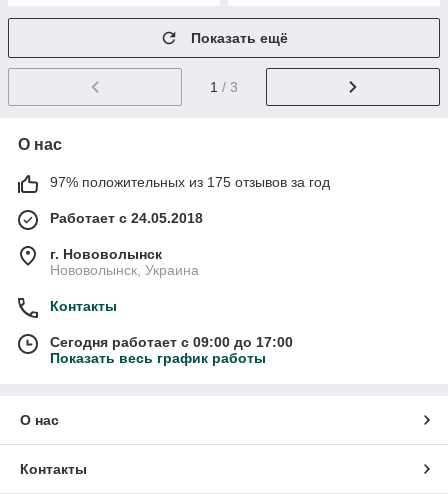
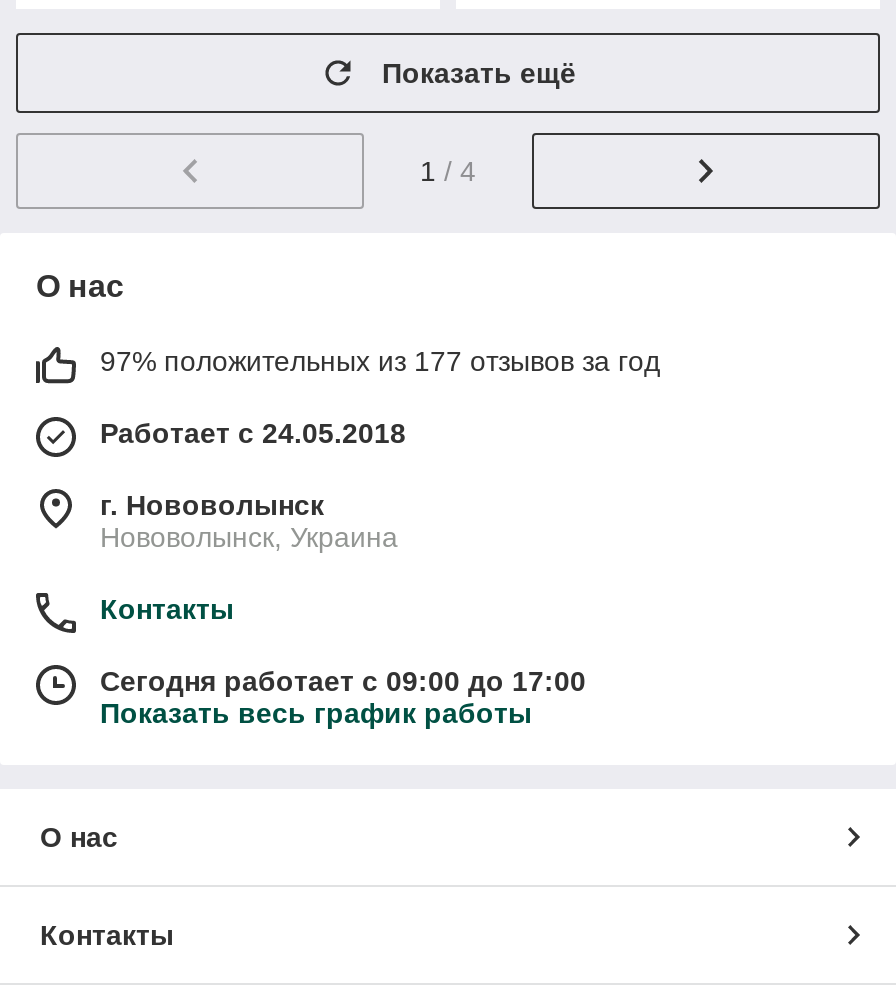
- 1 / 3
+ 1 / 4

- 97% положительных из 175 отзывов за год
+ 97% положительных из 177 отзывов за год
